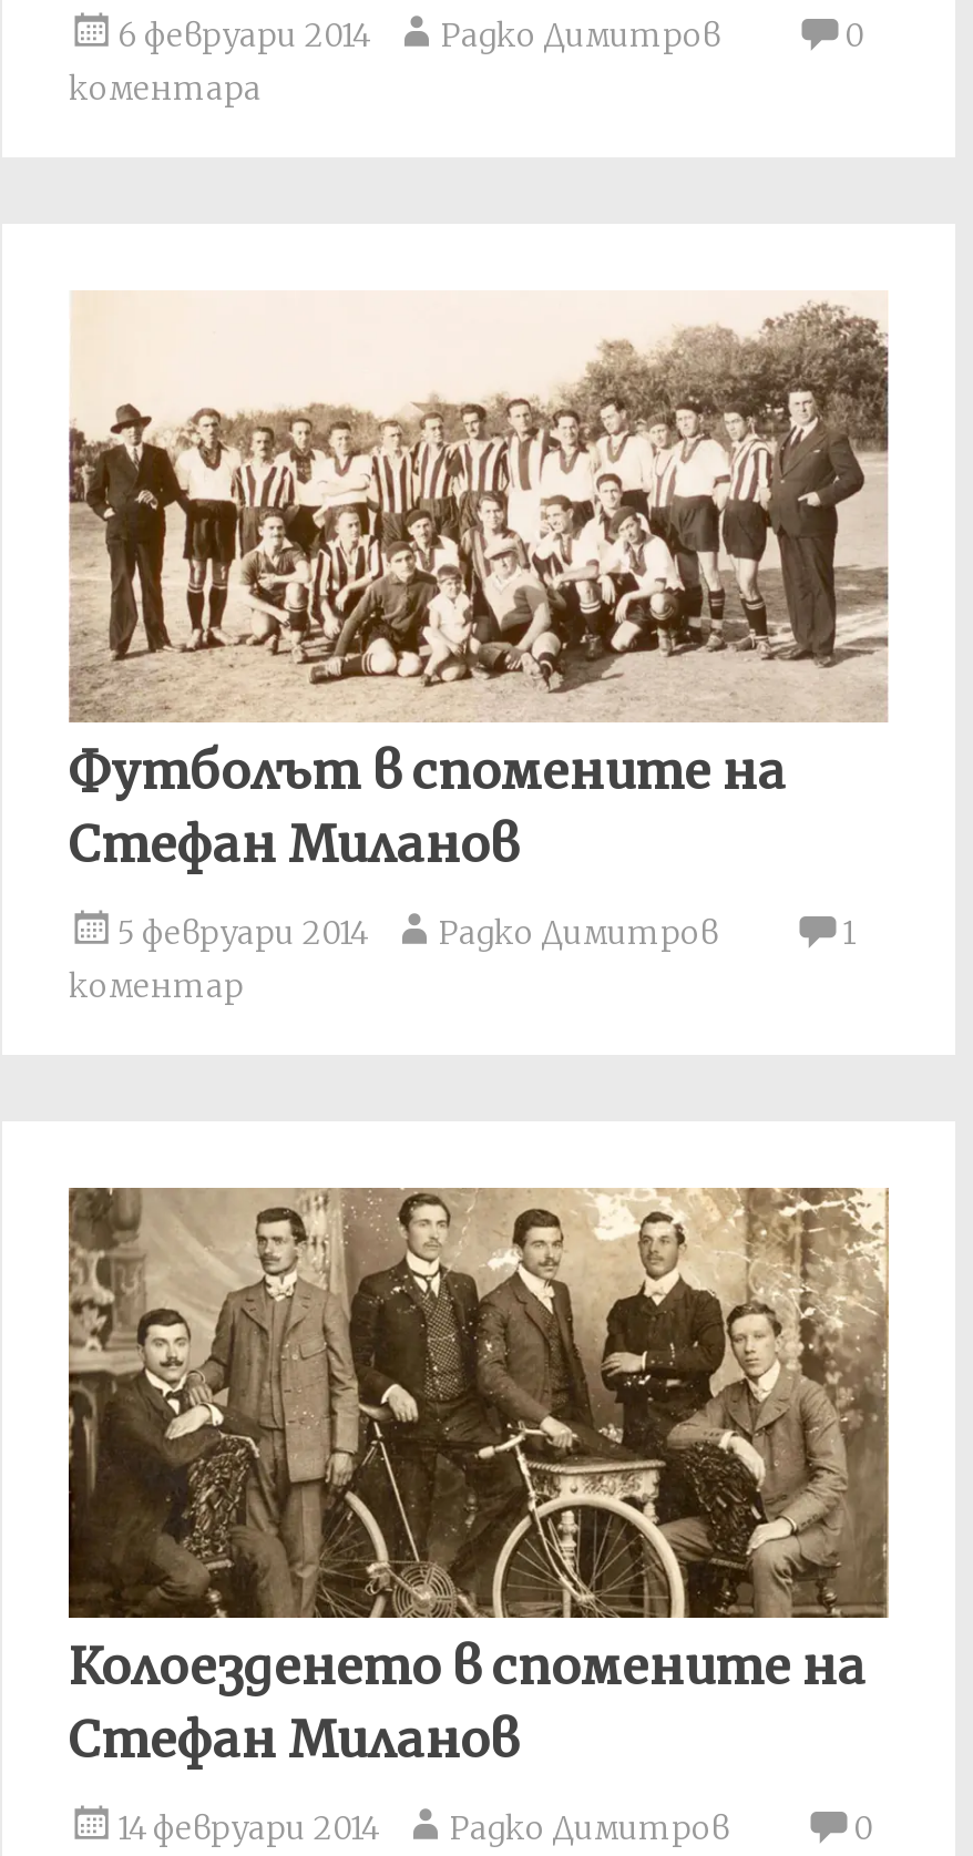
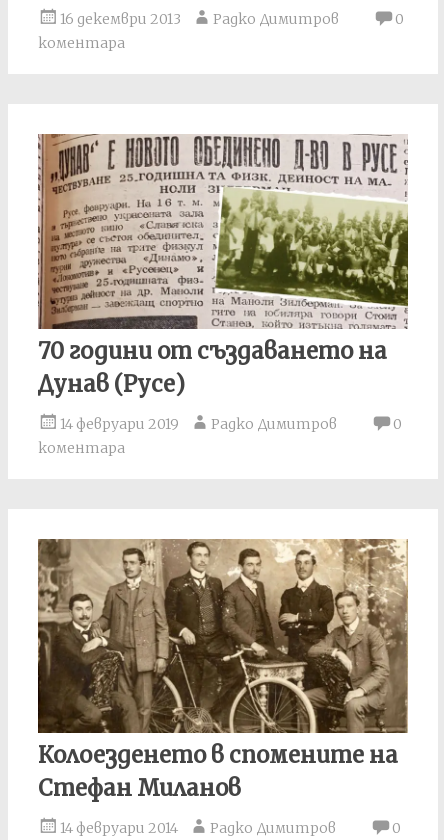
- 6 февруари 2014 Радко Димитров
+ 16 декември 2013 Радко Димитров

- [image]
- Футболът в спомените на
- Стефан Миланов
+ [image]
+ 70 години от създаването на
+ Дунав (Русе)

- 1
- коментар
+ 0
+ коментара

- 5 февруари 2014 Радко Димитров
+ 14 февруари 2019 Радко Димитров
